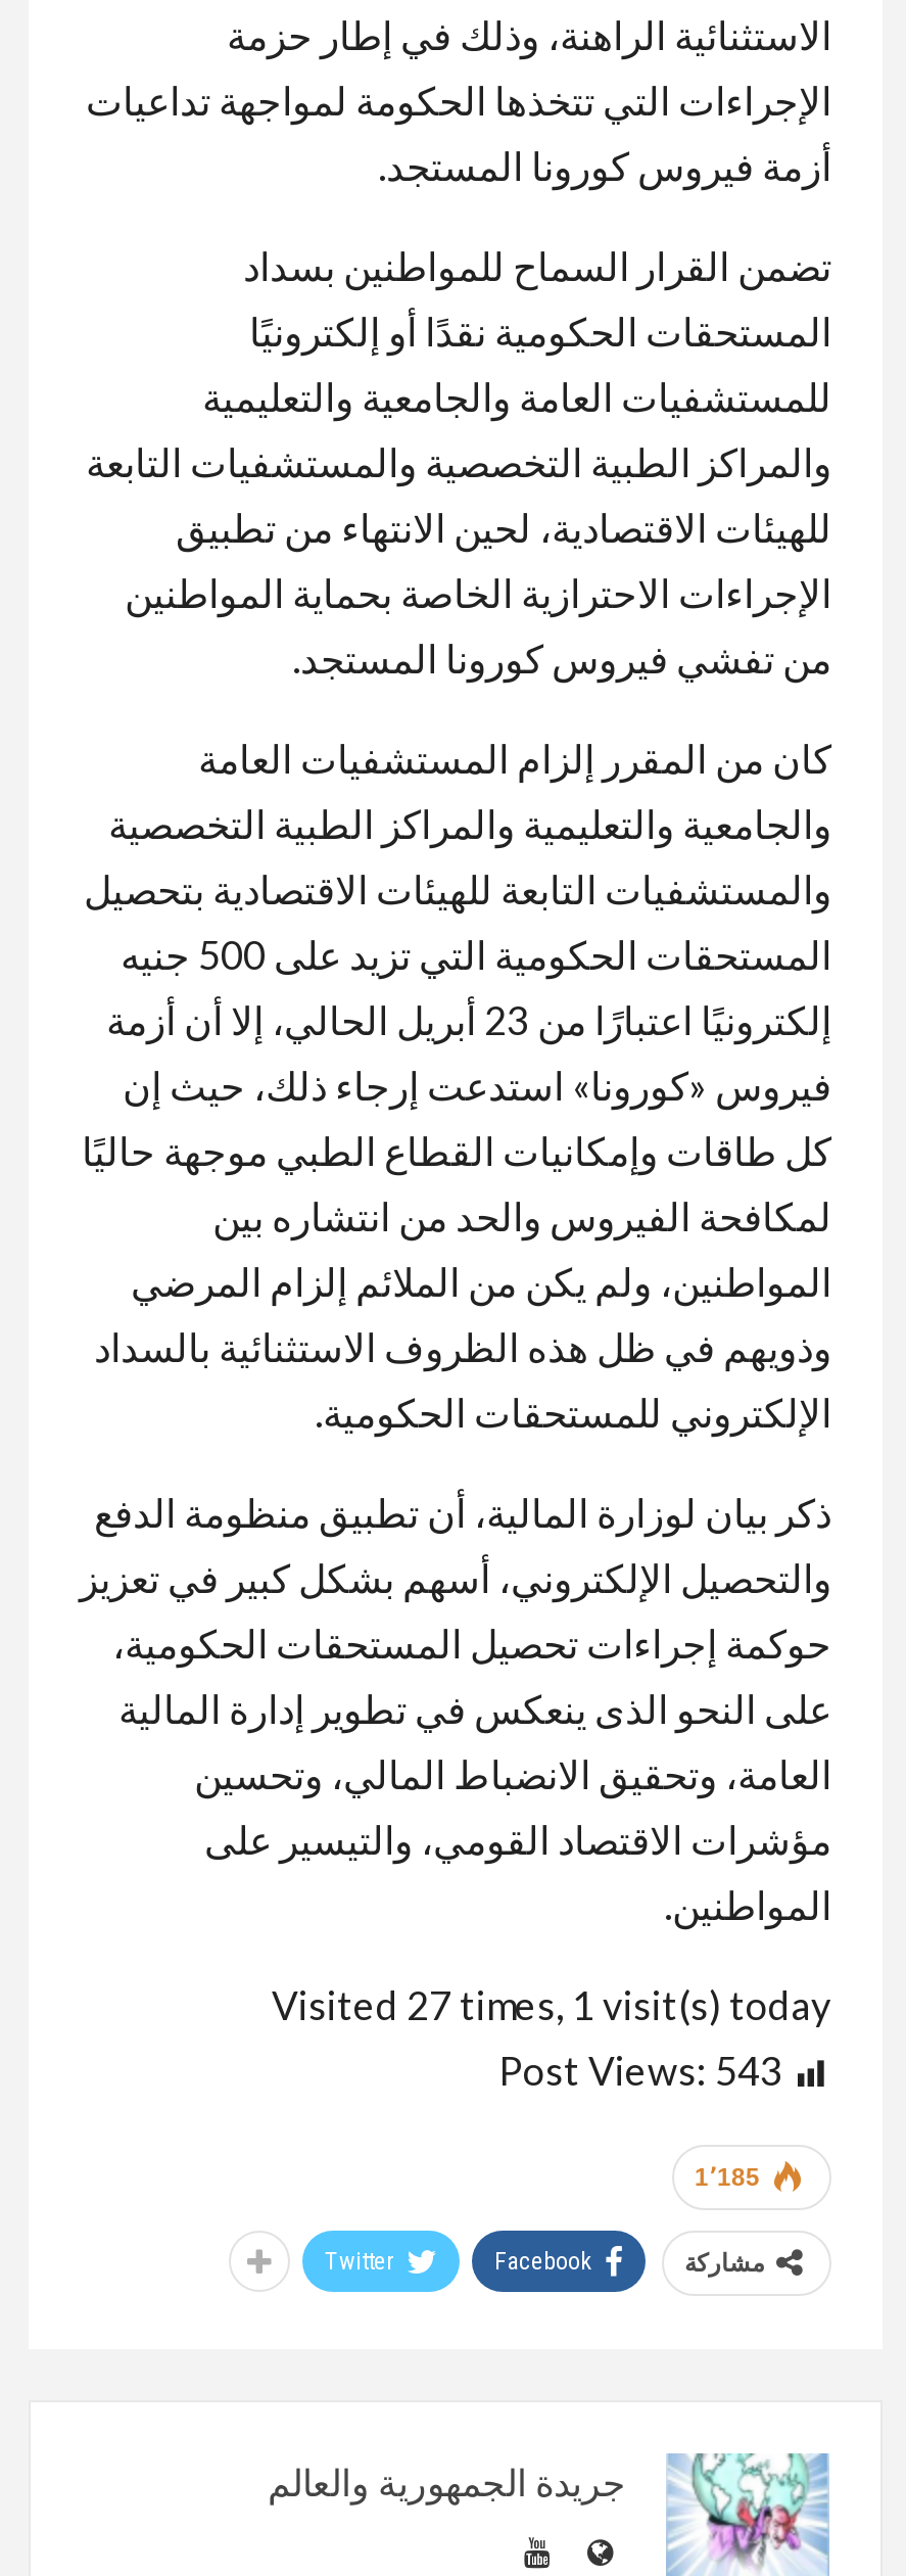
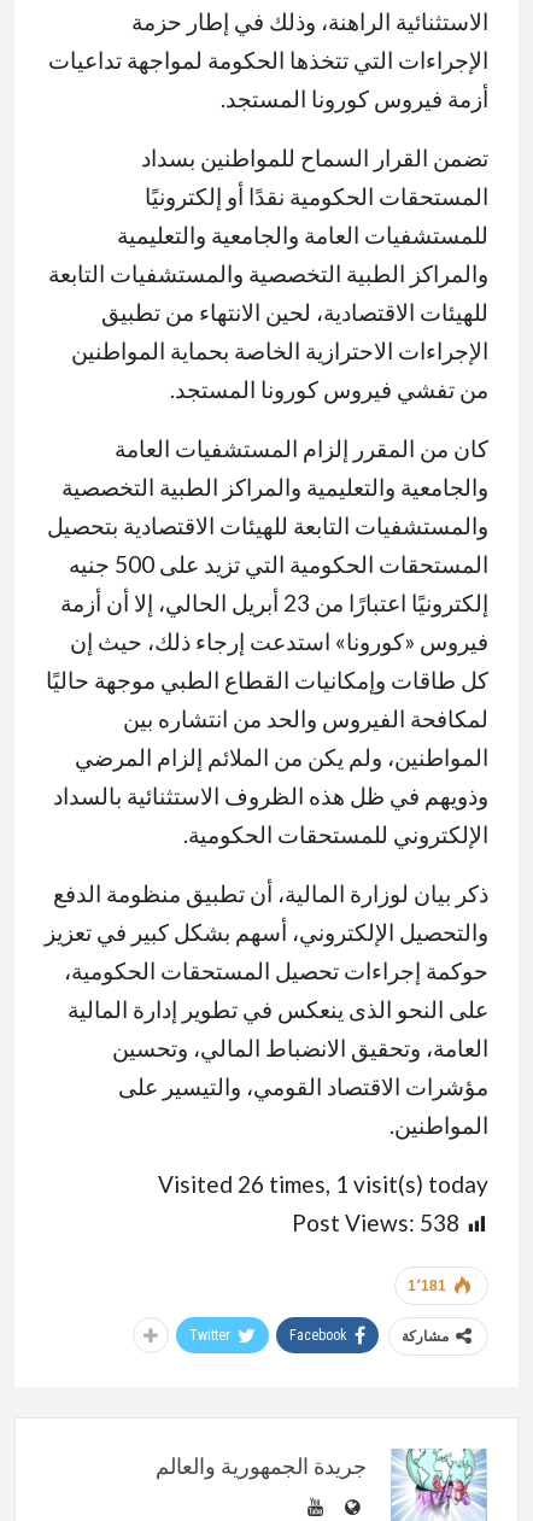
- Visited 27 times, 1 visit(s) today
+ Visited 26 times, 1 visit(s) today

- Post Views: 543
+ Post Views: 538

- 1٬185
+ 1٬181
